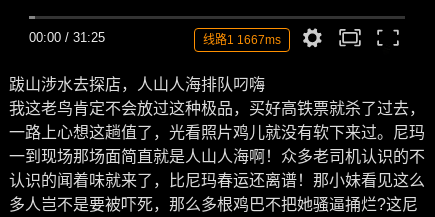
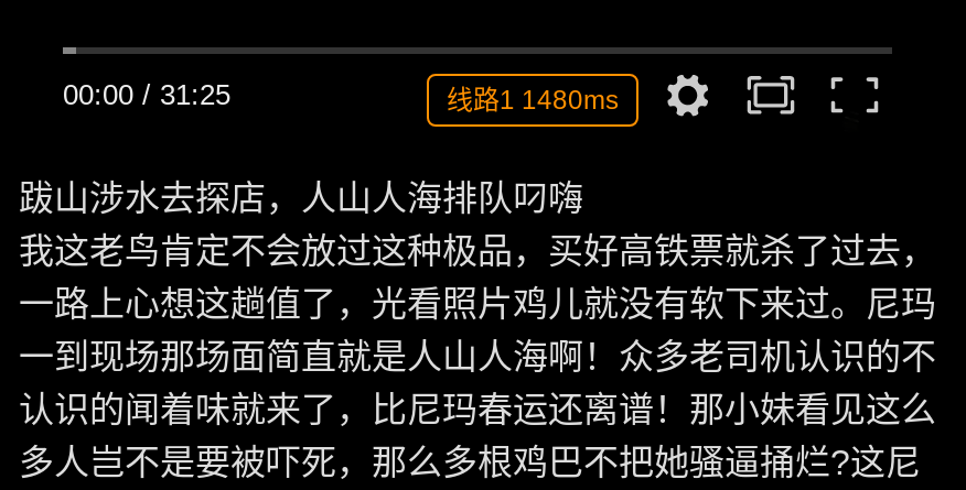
- 线路1 1667ms
+ 线路1 1480ms
